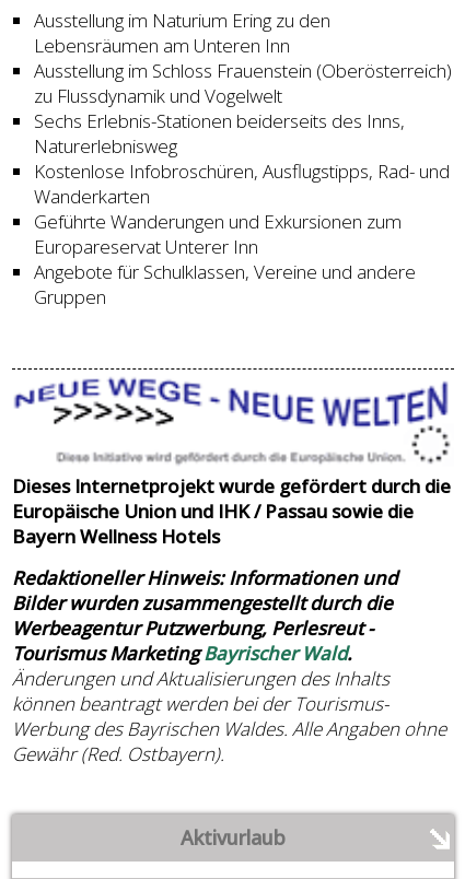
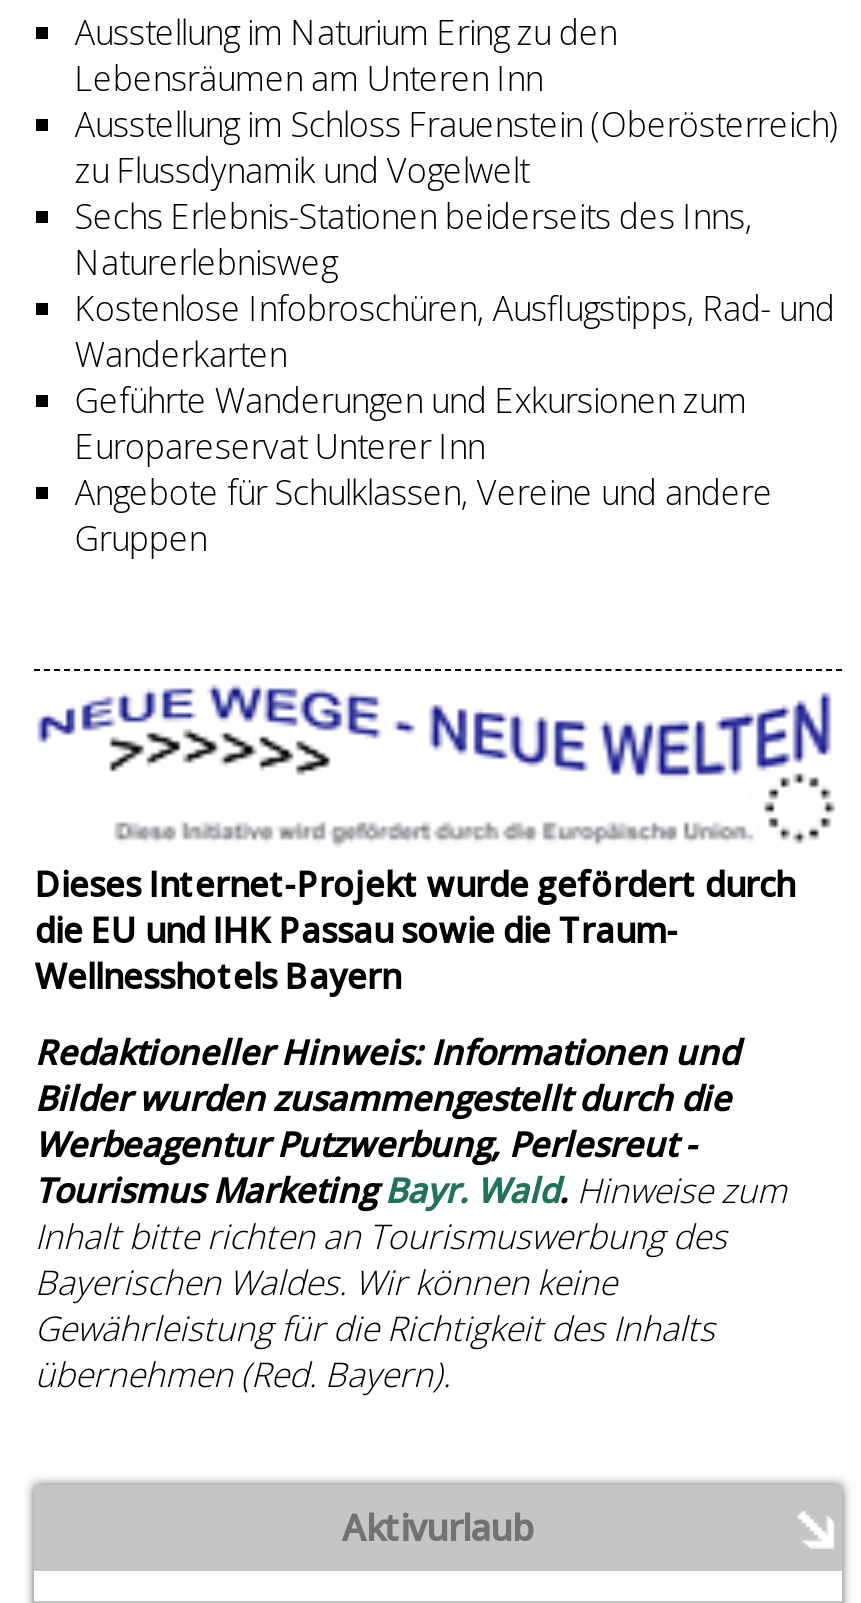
- Dieses Internetprojekt wurde gefördert durch die
- Europäische Union und IHK / Passau sowie die
- Bayern Wellness Hotels
+ Dieses Internet-Projekt wurde gefördert durch
+ die EU und IHK Passau sowie die Traum-
+ Wellnesshotels Bayern

- Tourismus MarketingBayrischer Wald.
- Änderungen und Aktualisierungen des Inhalts
- können beantragt werden bei der Tourismus-
- Werbung des Bayrischen Waldes. Alle Angaben ohne
- Gewähr (Red. Ostbayern).
+ Tourismus MarketingBayr. Wald. Hinweise zum
+ Inhalt bitte richten an Tourismuswerbung des
+ Bayerischen Waldes. Wir können keine
+ Gewährleistung für die Richtigkeit des Inhalts
+ übernehmen (Red. Bayern).
